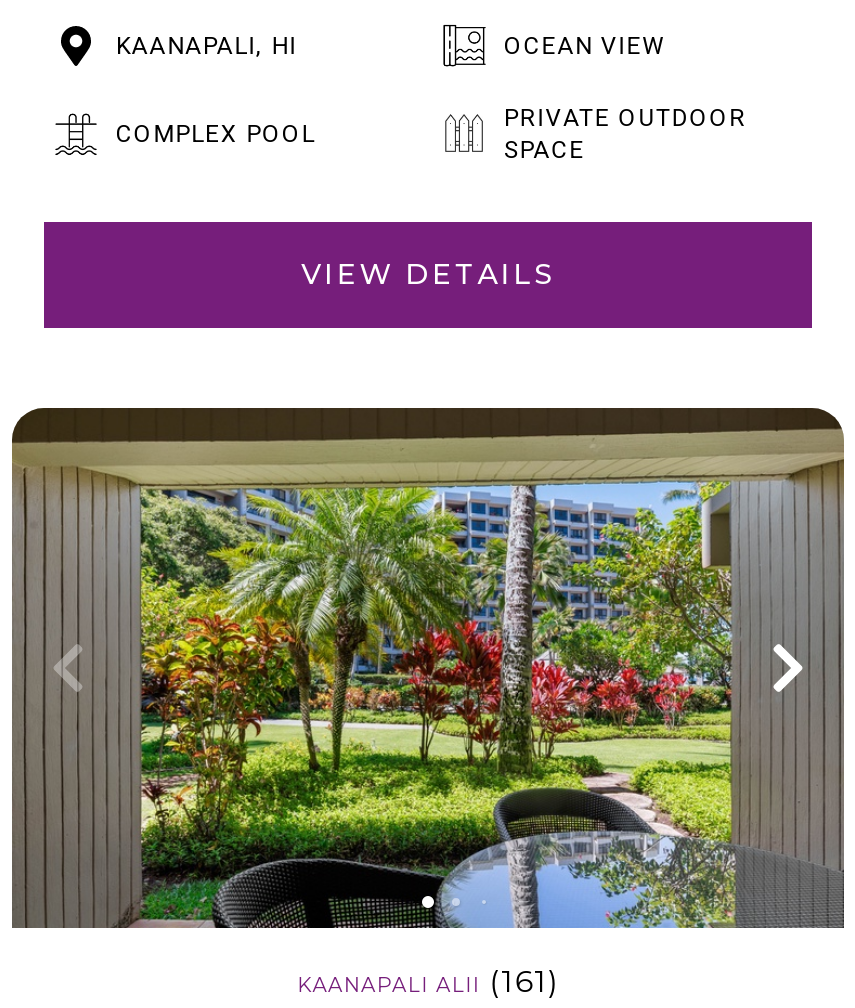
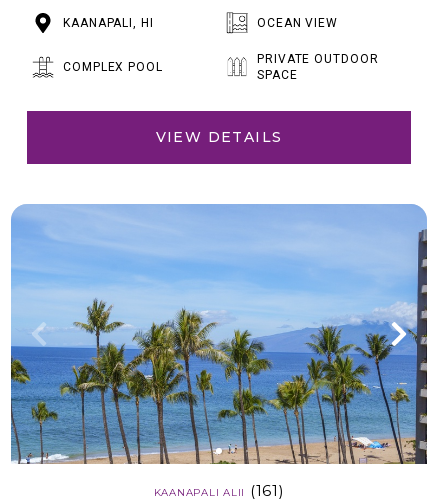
- [image]
+ [image]
